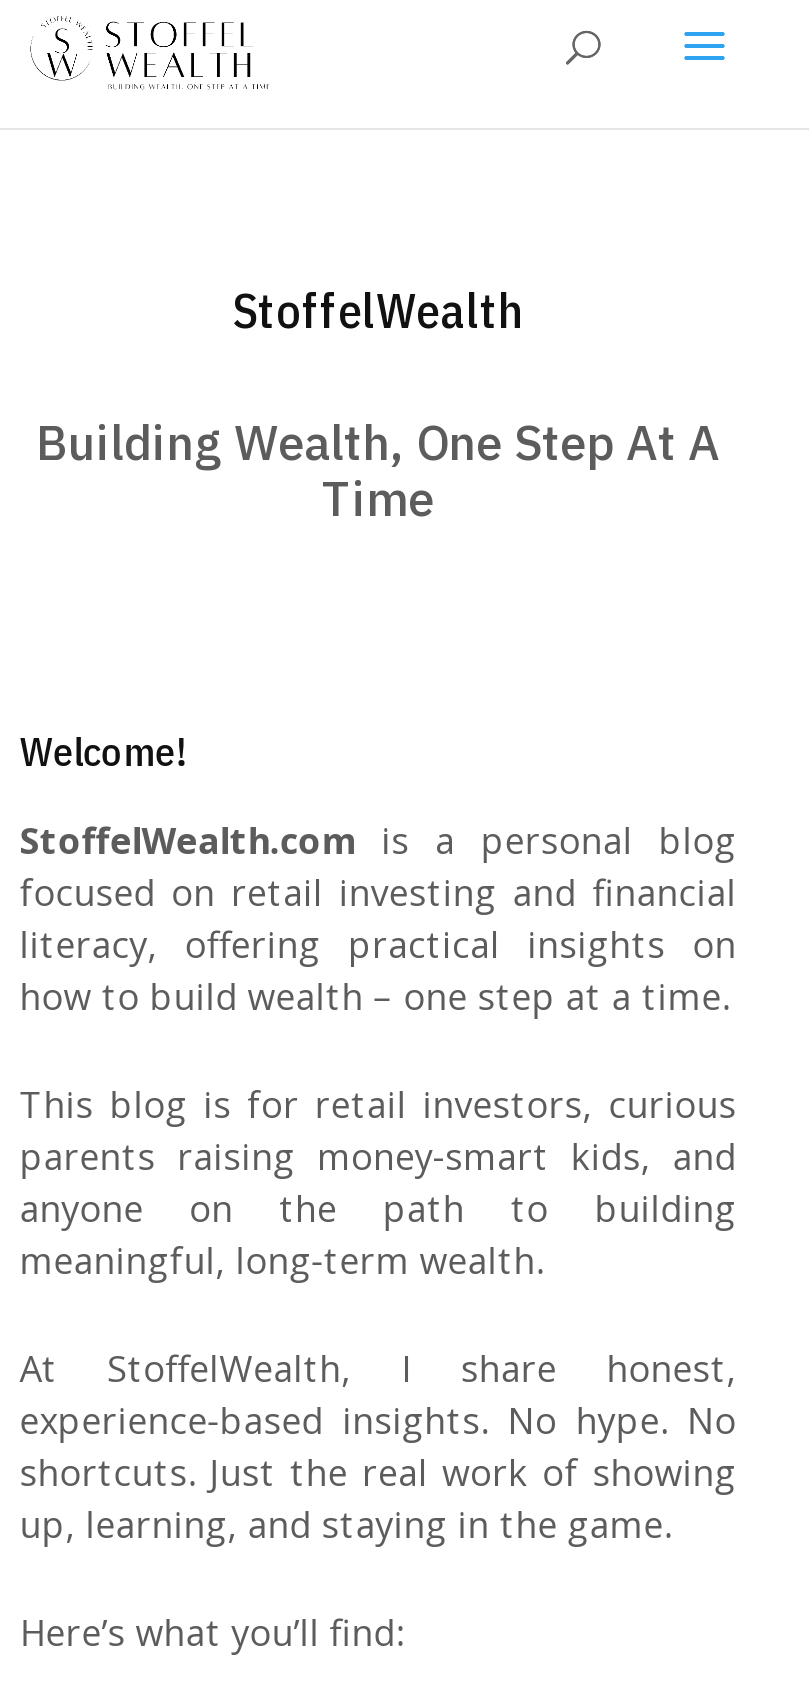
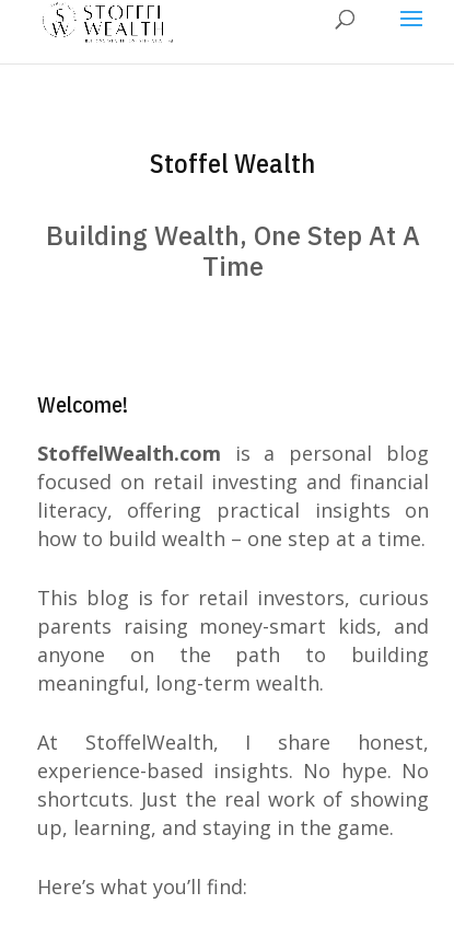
- StoffelWealth
+ Stoffel Wealth
